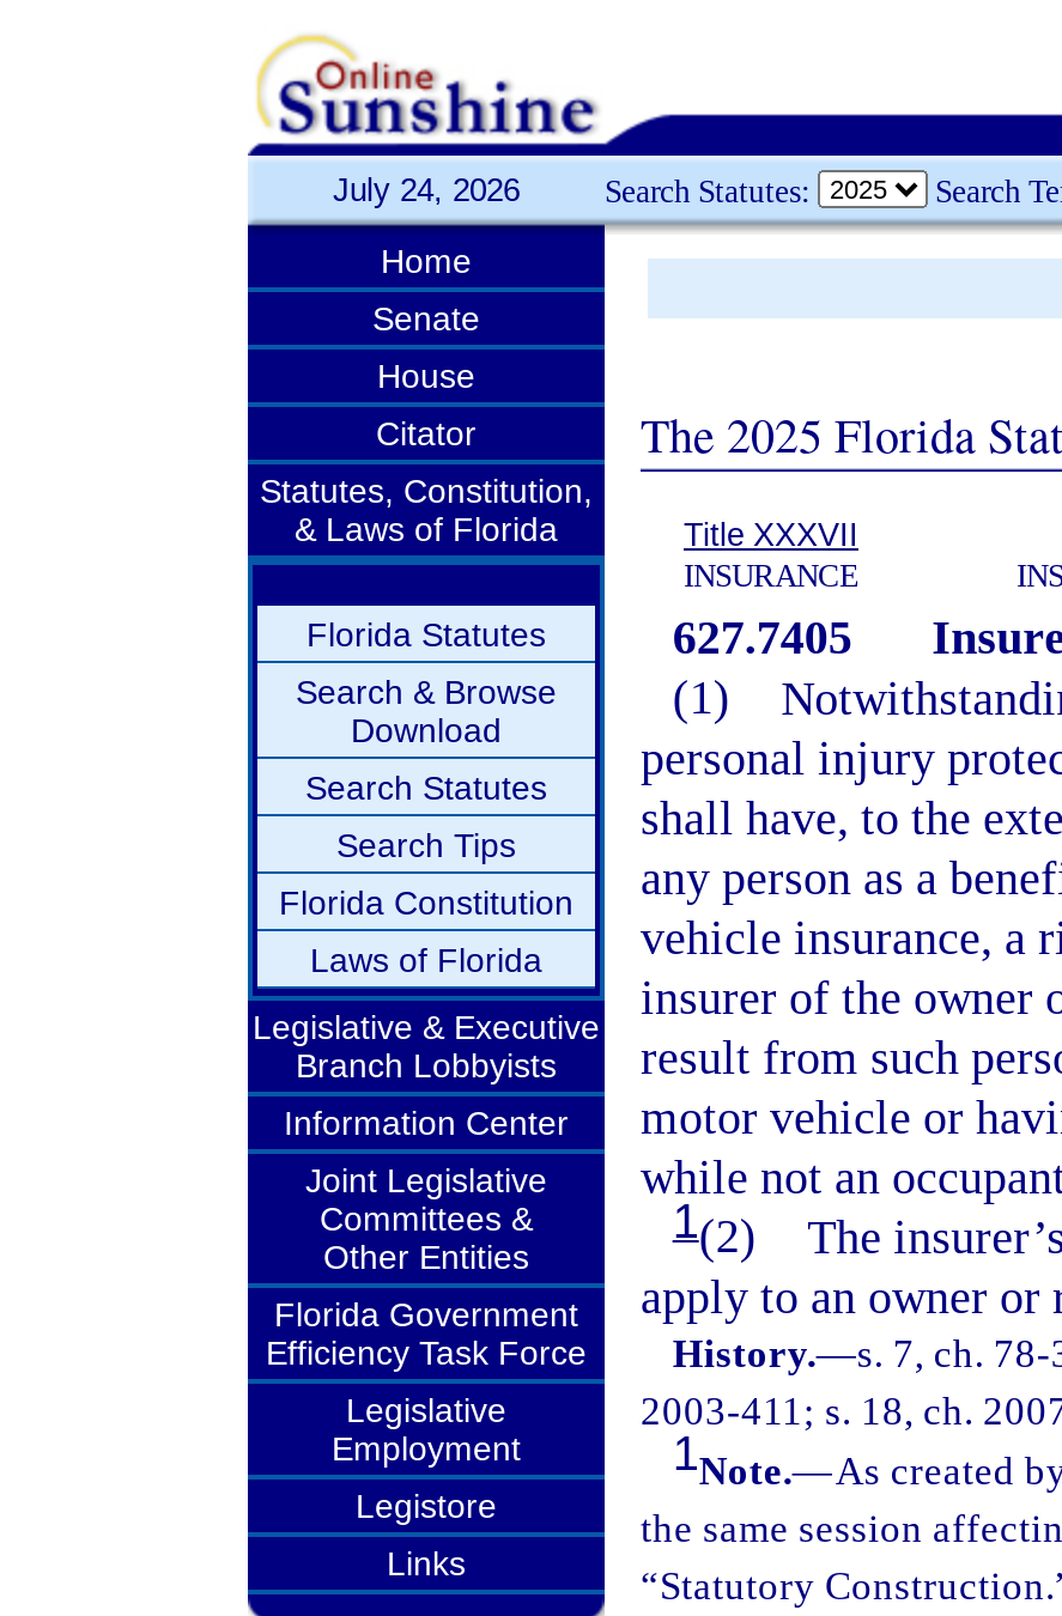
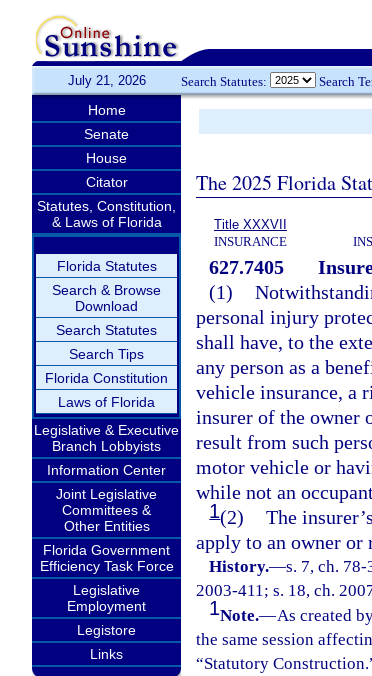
- July 24, 2026
+ July 21, 2026
